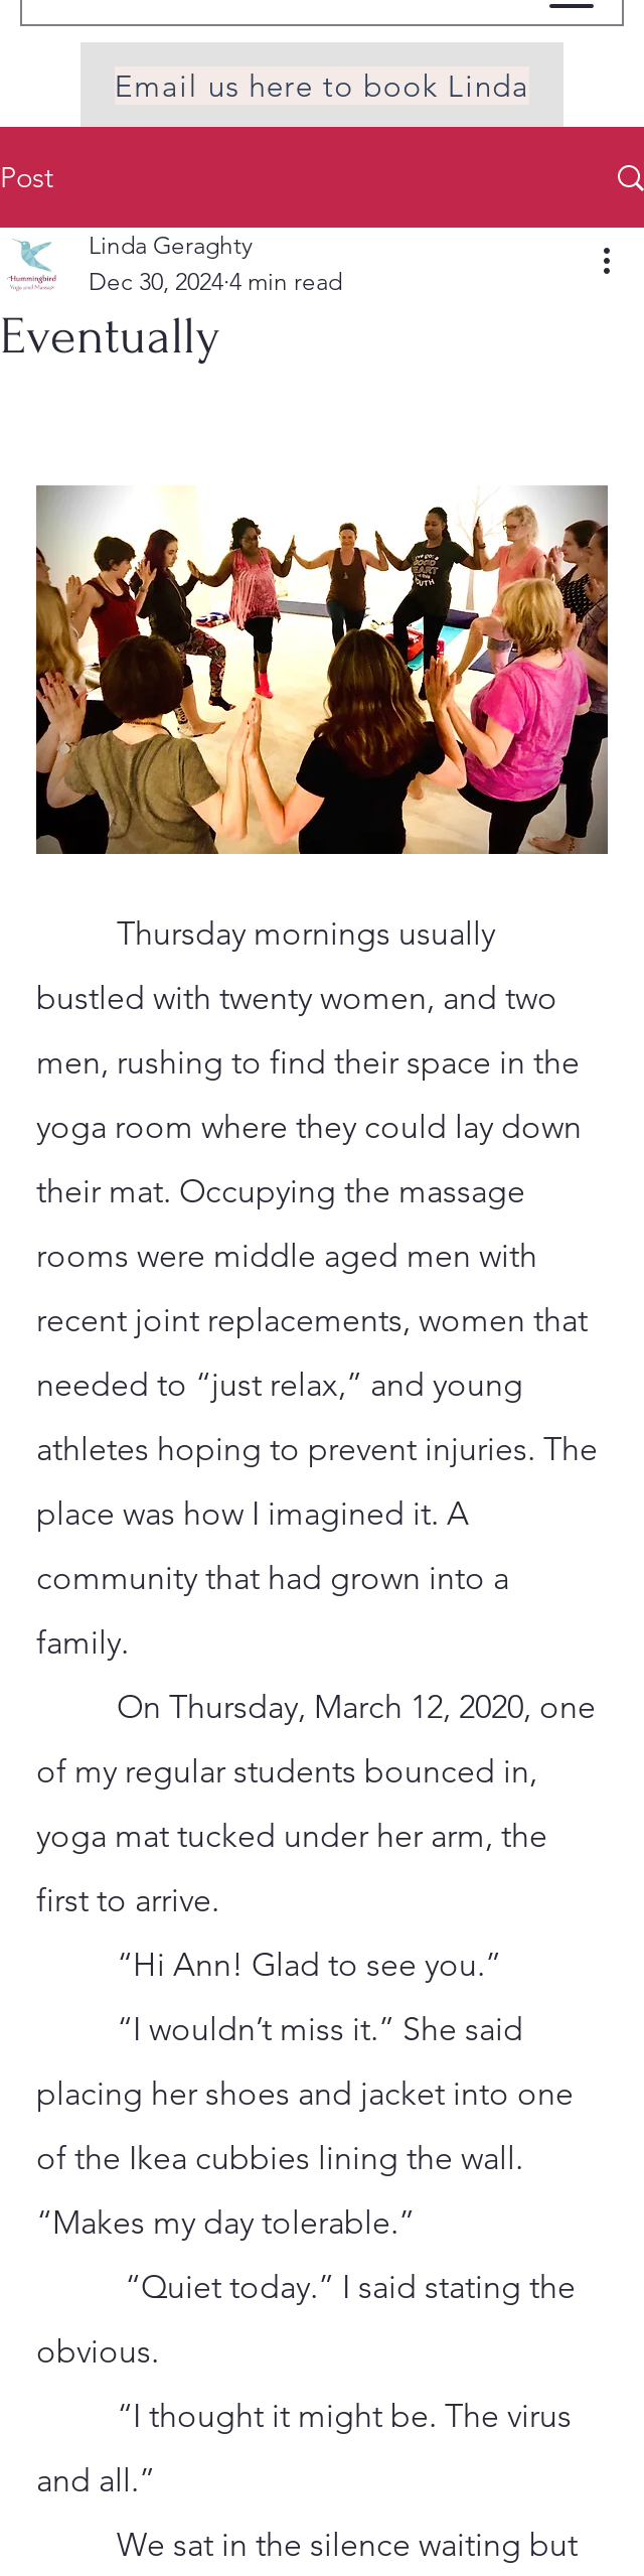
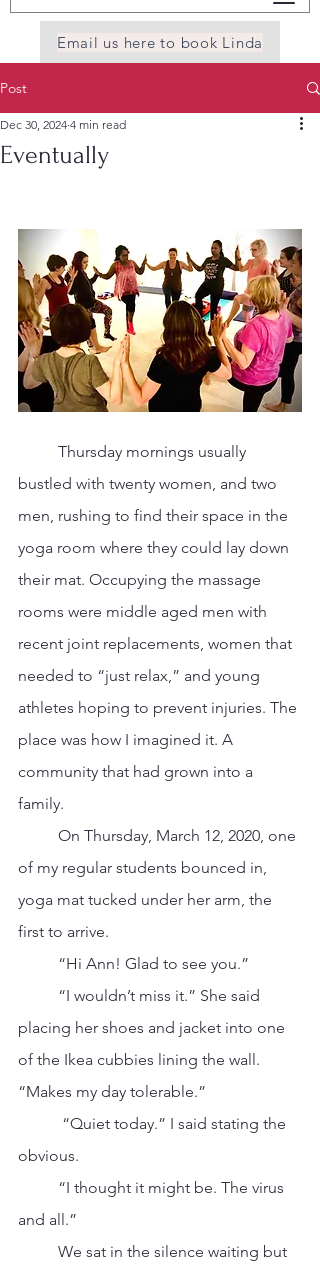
- Linda Geraghty
